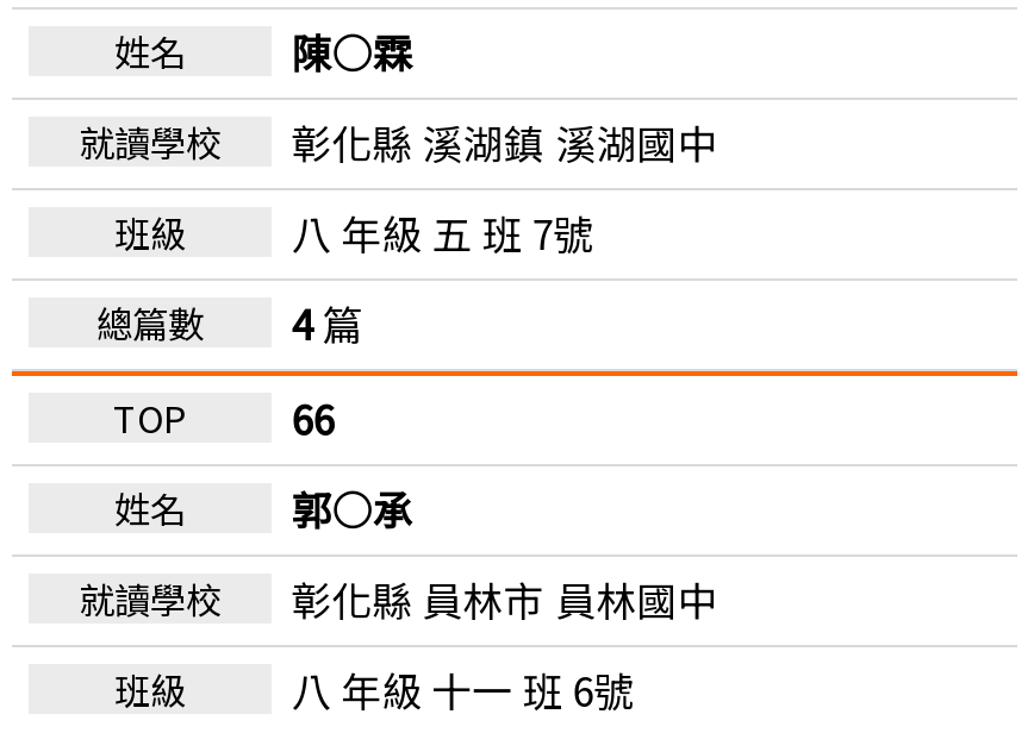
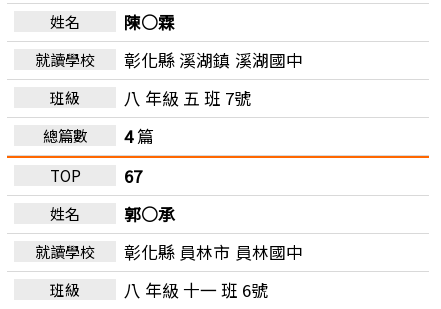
- 66
+ 67
